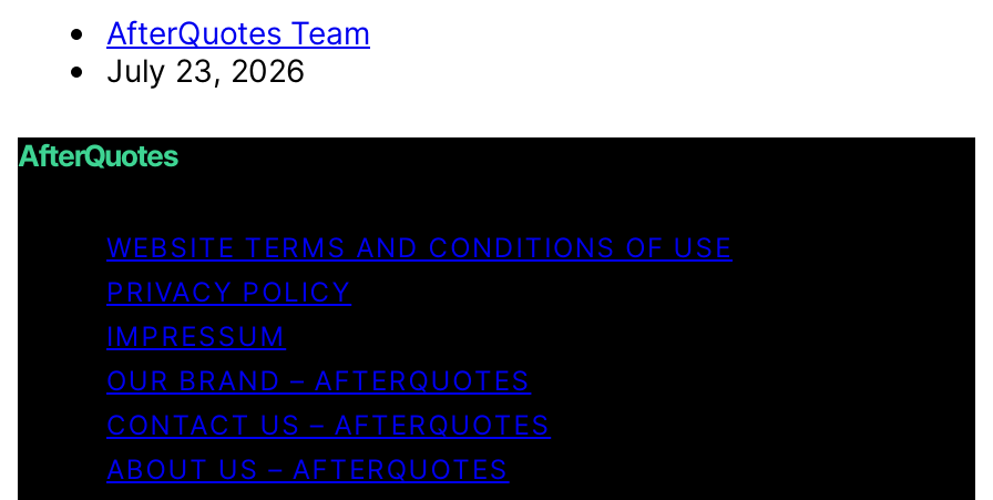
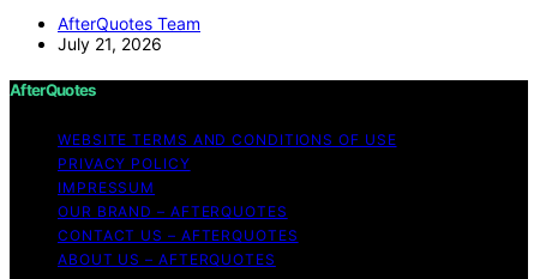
- July 23, 2026
+ July 21, 2026
